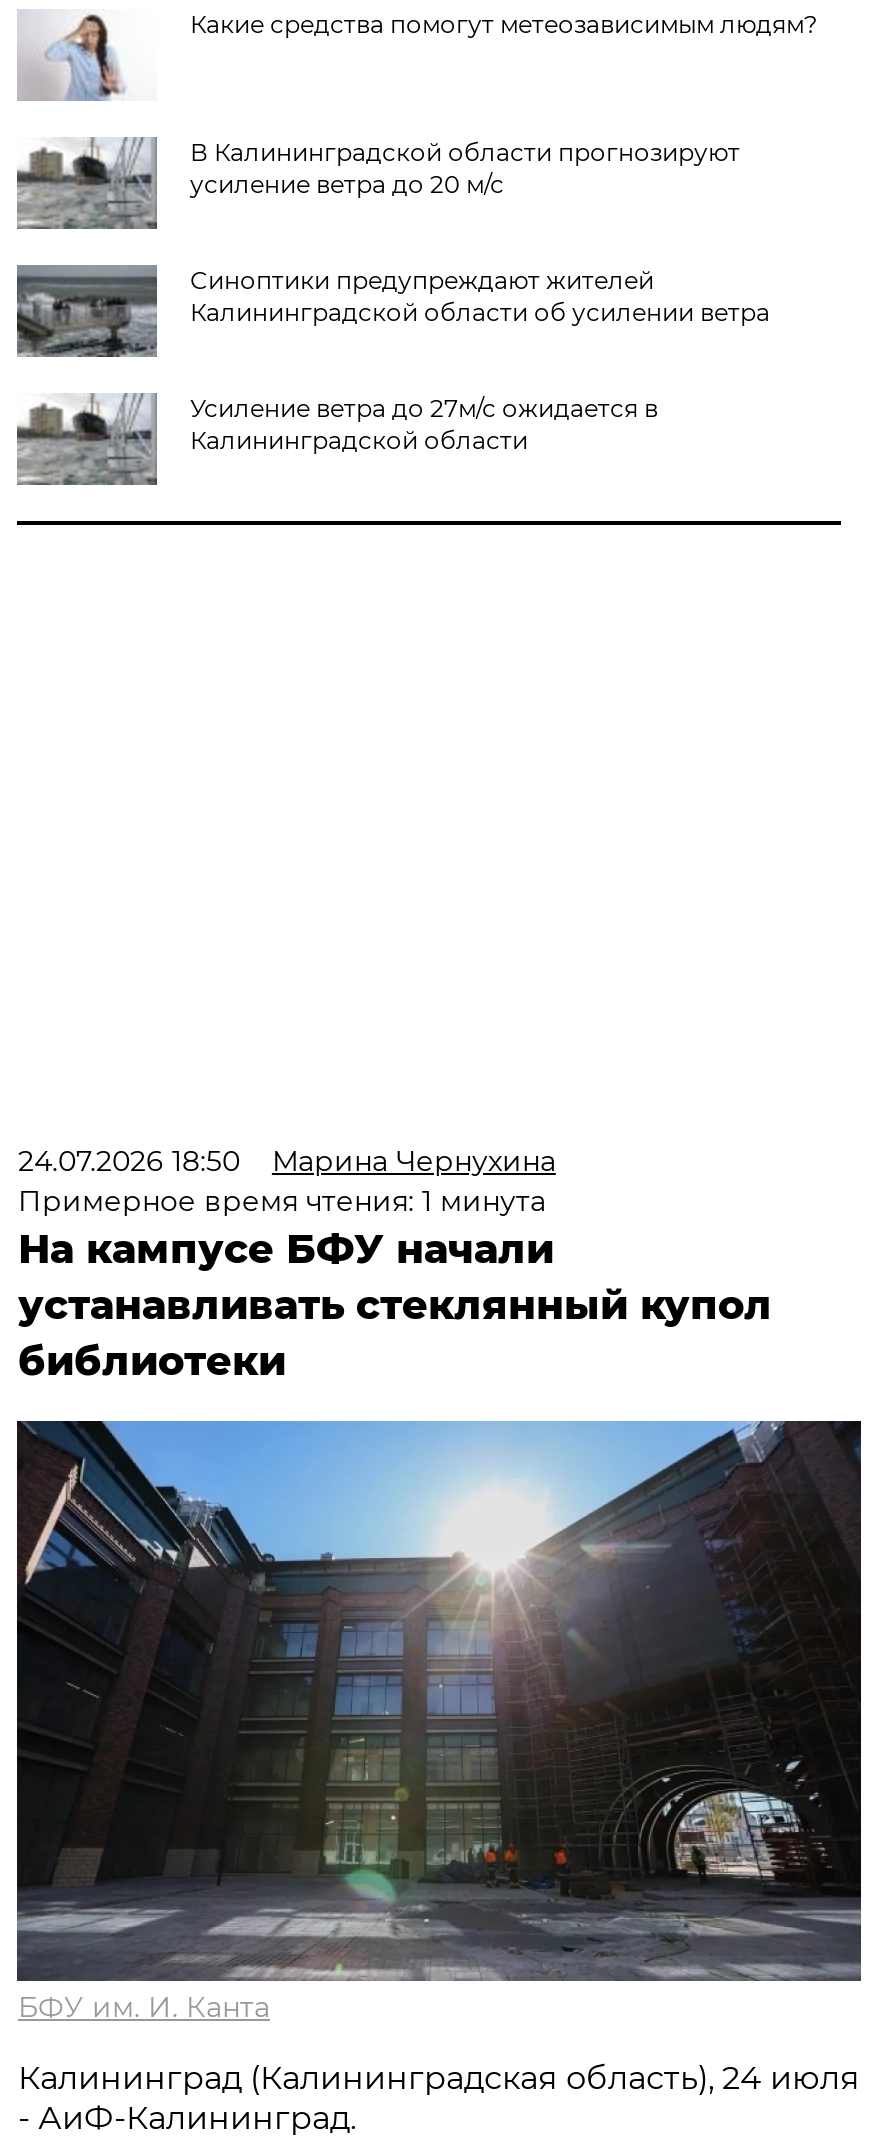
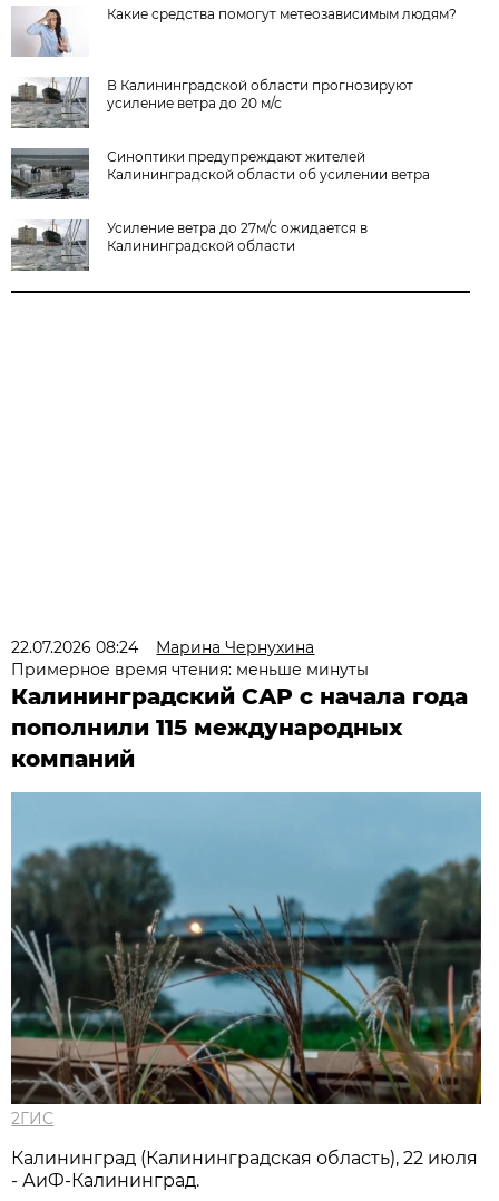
- 24.07.2026 18:50 Марина Чернухина
+ 22.07.2026 08:24 Марина Чернухина

- Примерное время чтения: 1 минута
- На кампусе БФУ начали
- устанавливать стеклянный купол
- библиотеки
+ Примерное время чтения: меньше минуты
+ Калининградский САР с начала года
+ пополнили 115 международных
+ компаний

- [image]
- БФУ им. И. Канта
+ [image]
+ 2ГИС

- Калининград (Калининградская область), 24 июля
+ Калининград (Калининградская область), 22 июля
